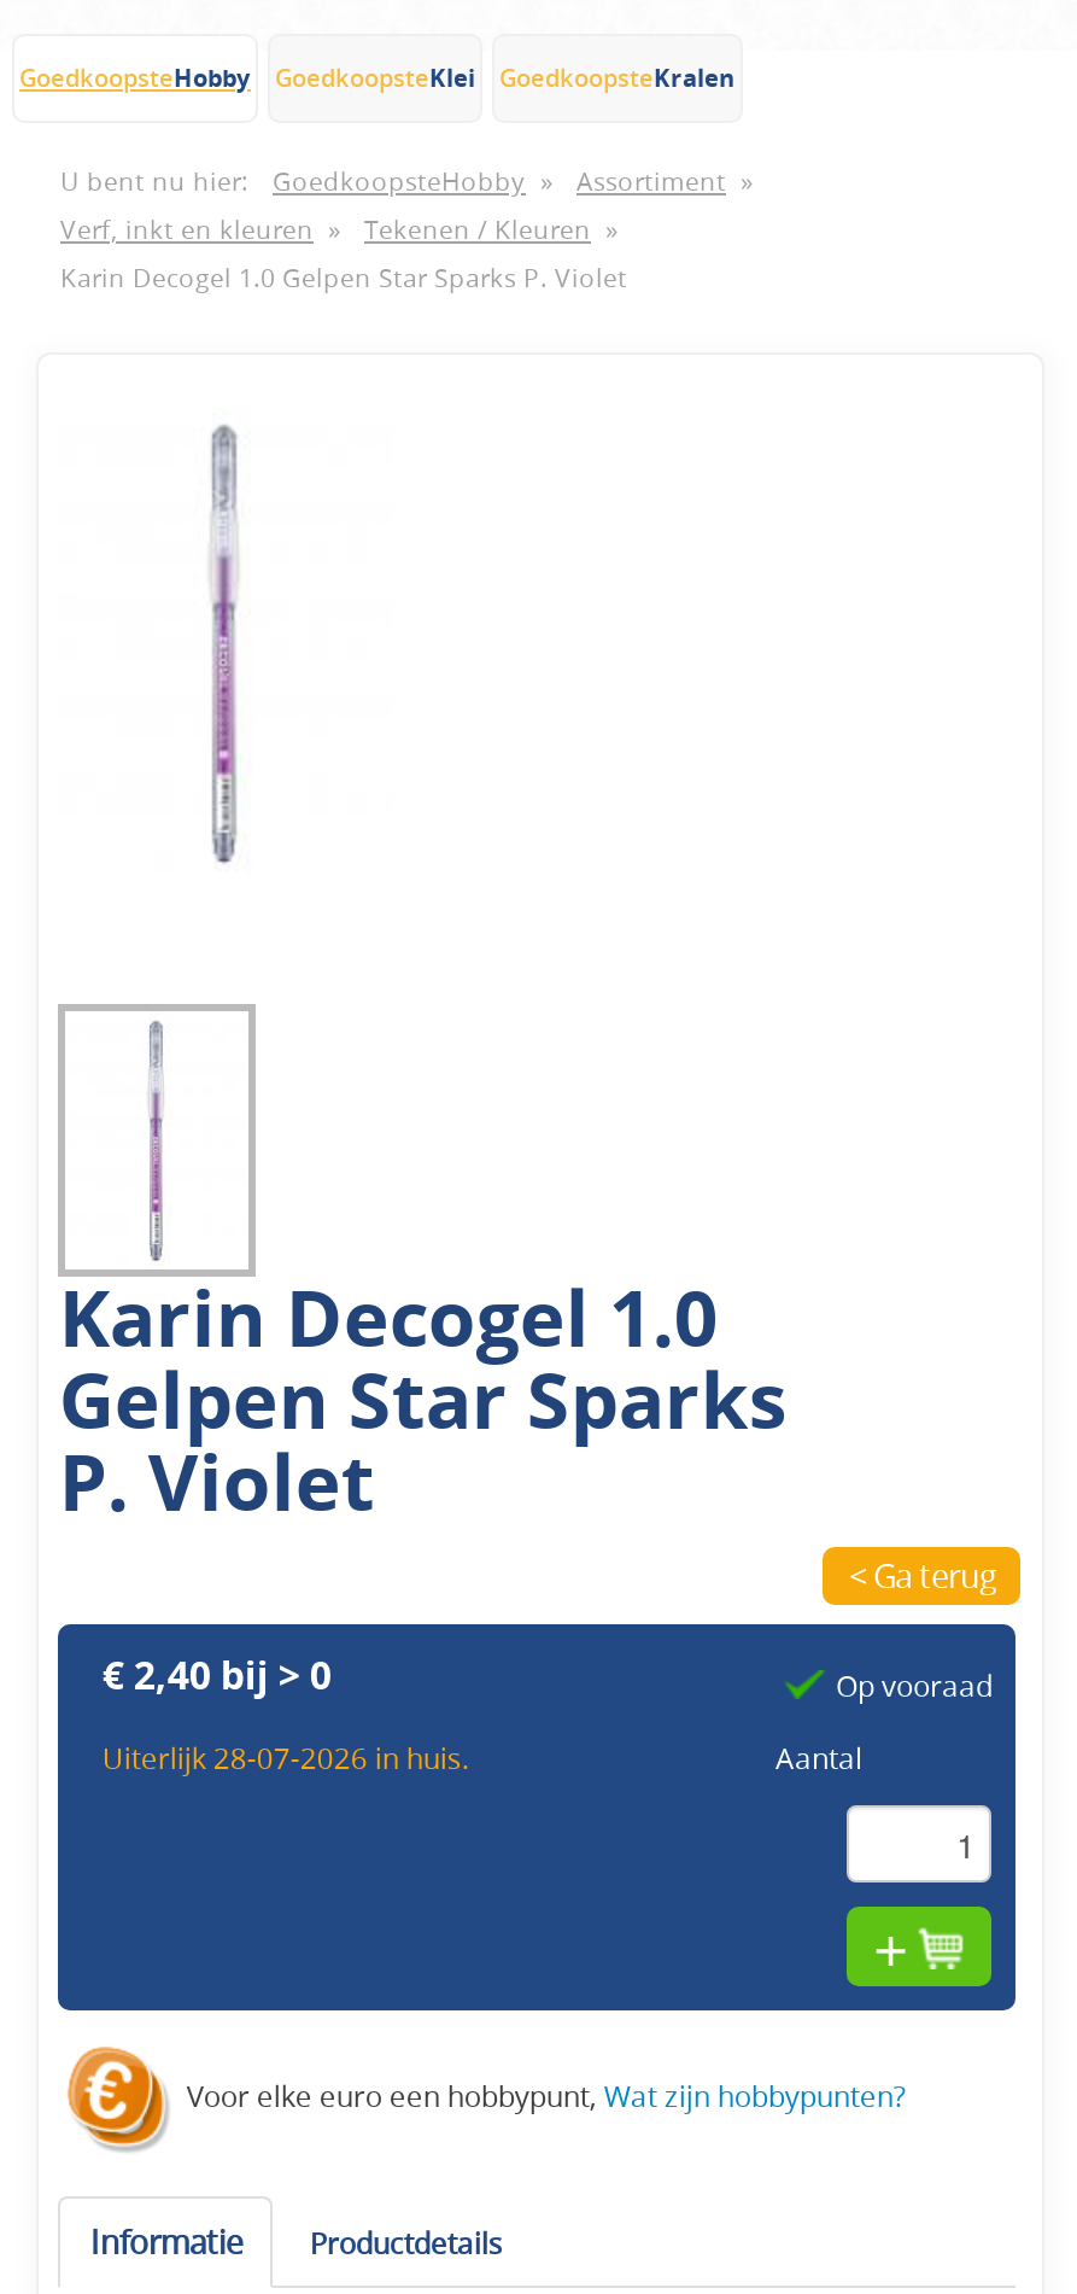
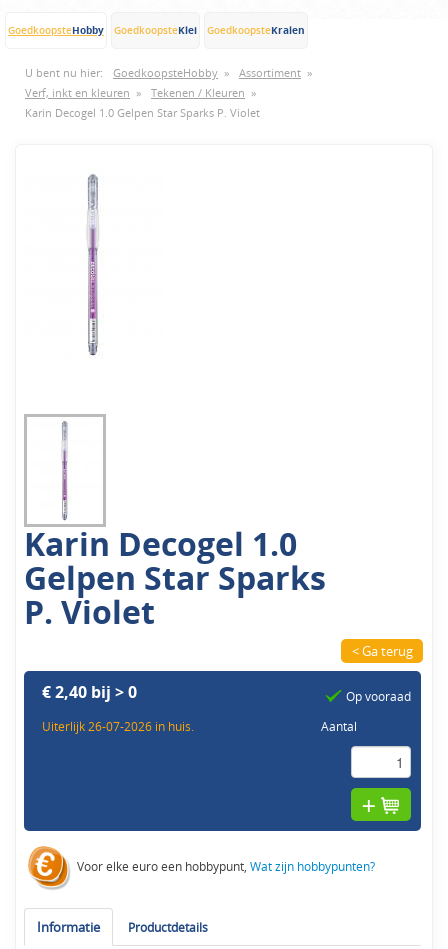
- Uiterlijk 28-07-2026 in huis.
+ Uiterlijk 26-07-2026 in huis.
